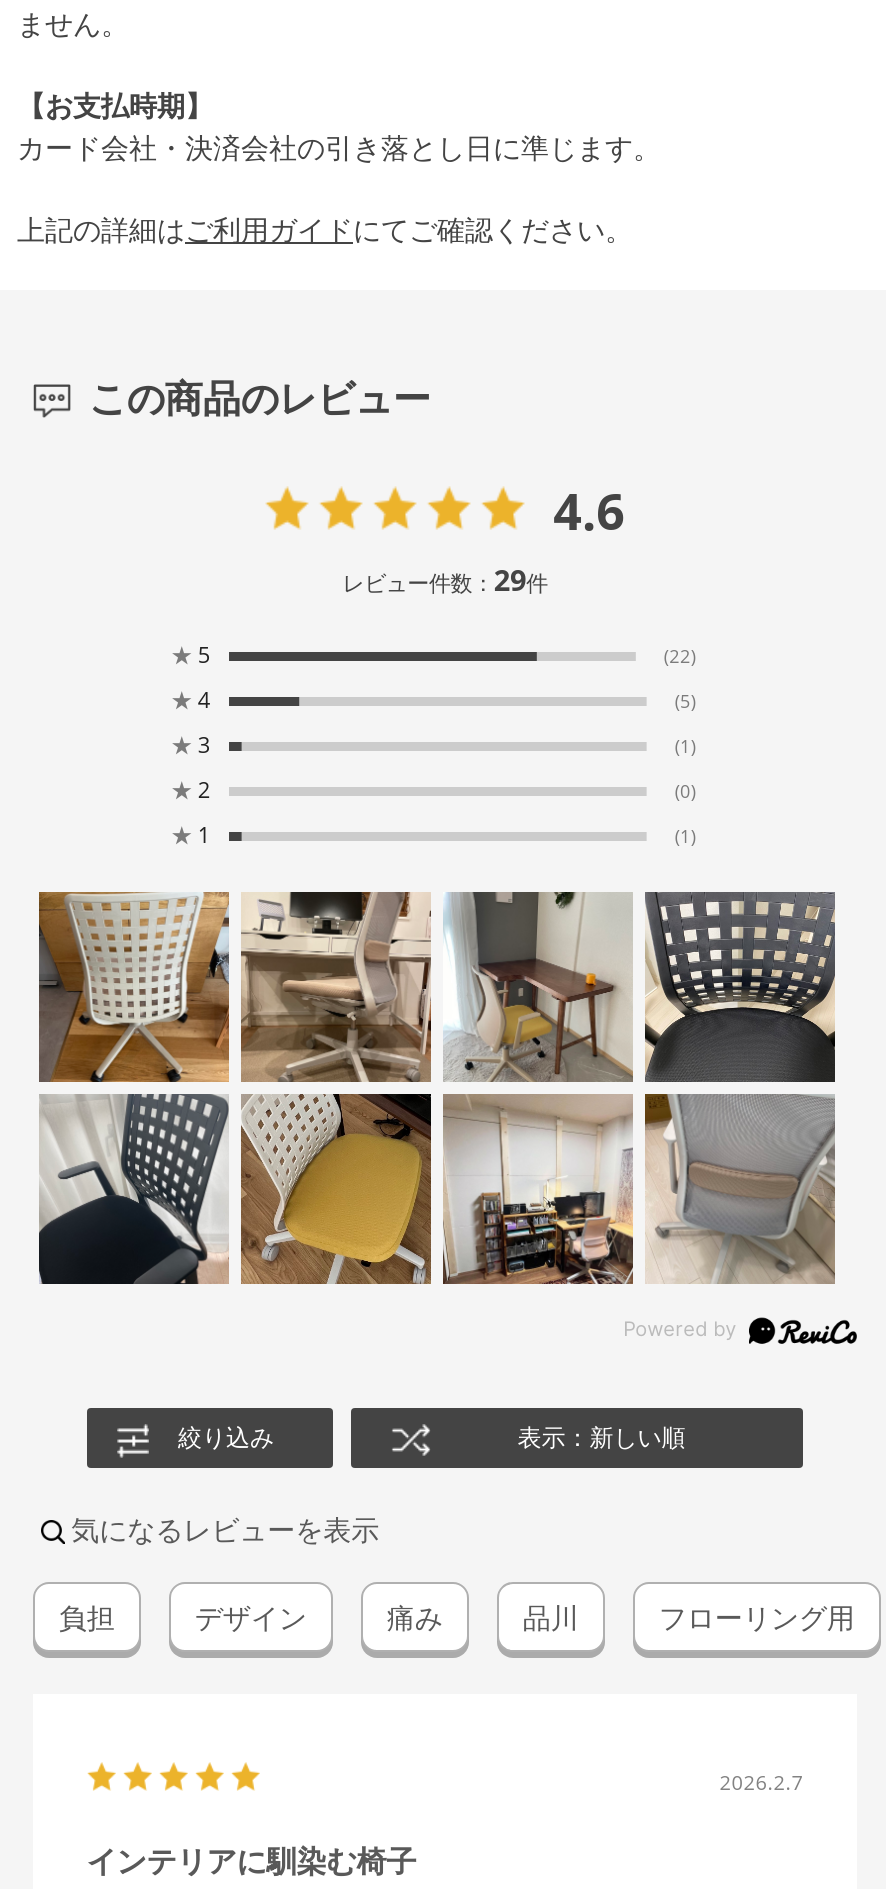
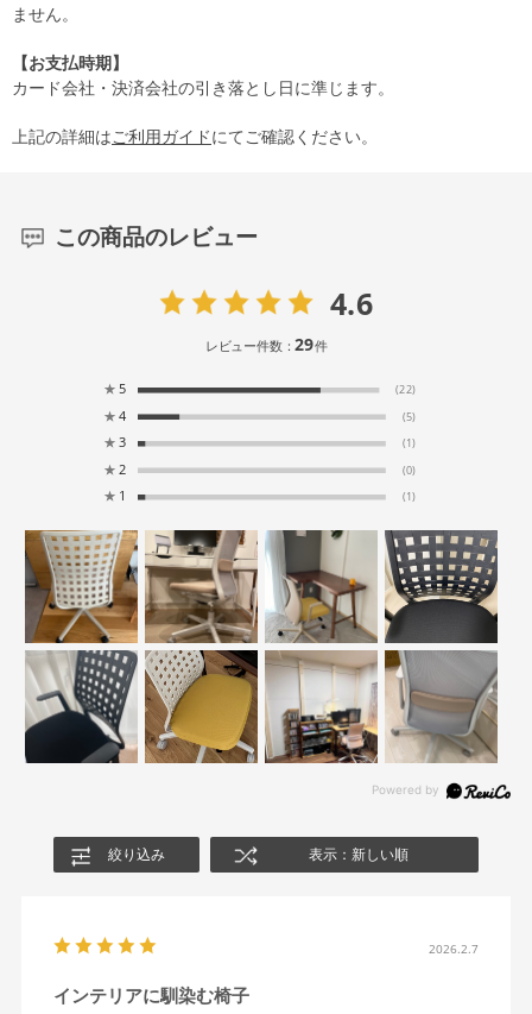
- 気になるレビューを表示
- 負担
- デザイン
- 痛み
- 品川
- フローリング用
